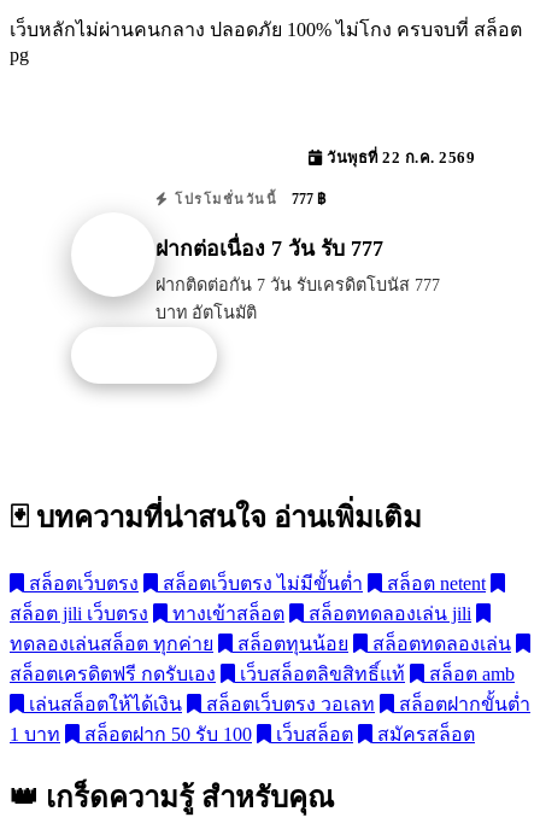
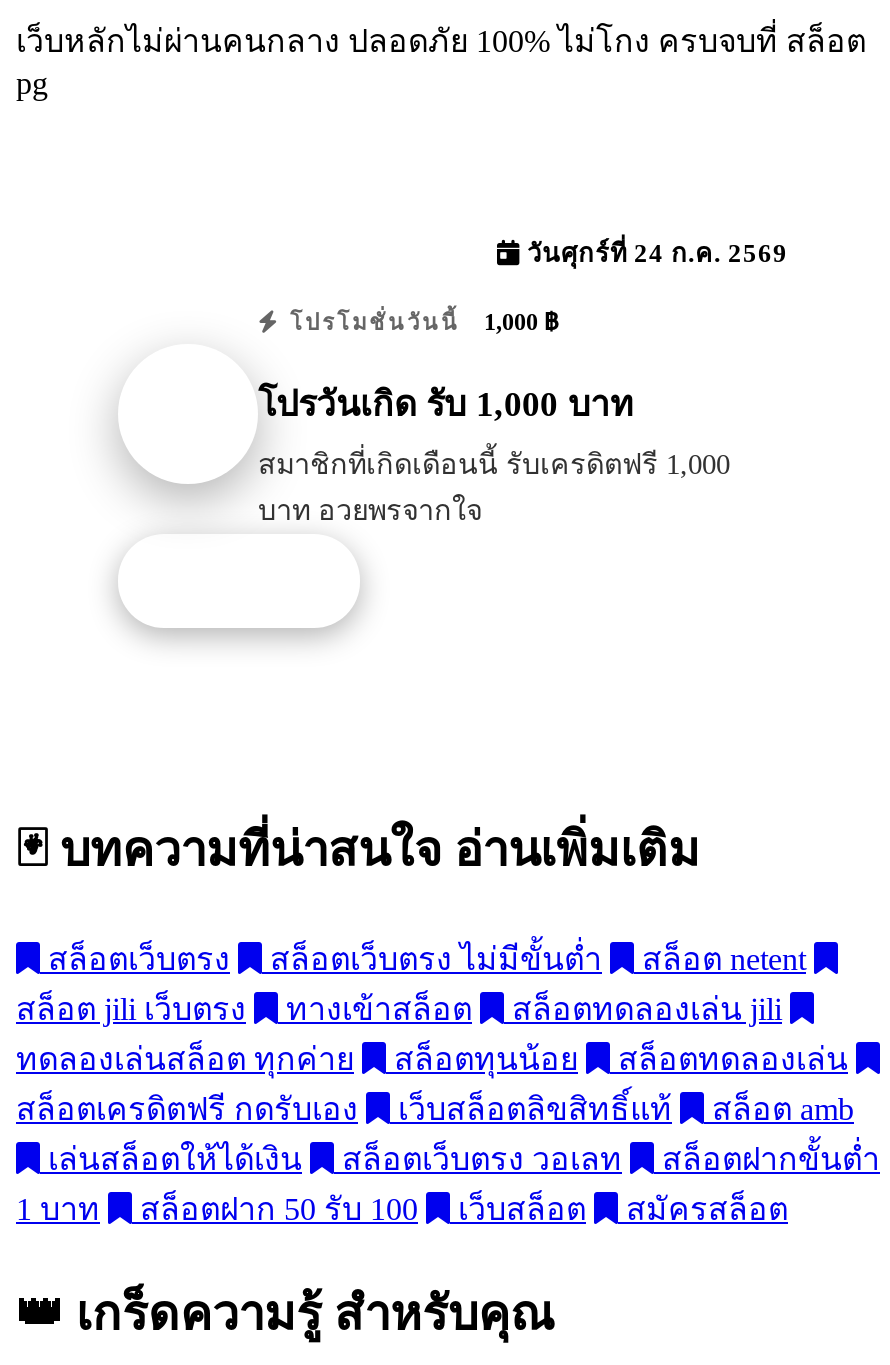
- วันพุธที่ 22 ก.ค. 2569
+ วันศุกร์ที่ 24 ก.ค. 2569

- โปรโมชั่นวันนี้ 777 ฿
+ โปรโมชั่นวันนี้ 1,000 ฿

- ฝากต่อเนื่อง 7 วัน รับ 777
+ โปรวันเกิด รับ 1,000 บาท

- ฝากติดต่อกัน 7 วัน รับเครดิตโบนัส 777
- บาท อัตโนมัติ
+ สมาชิกที่เกิดเดือนนี้ รับเครดิตฟรี 1,000
+ บาท อวยพรจากใจ
